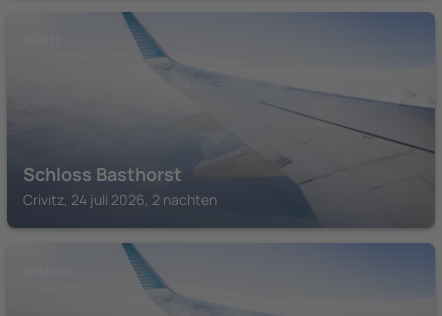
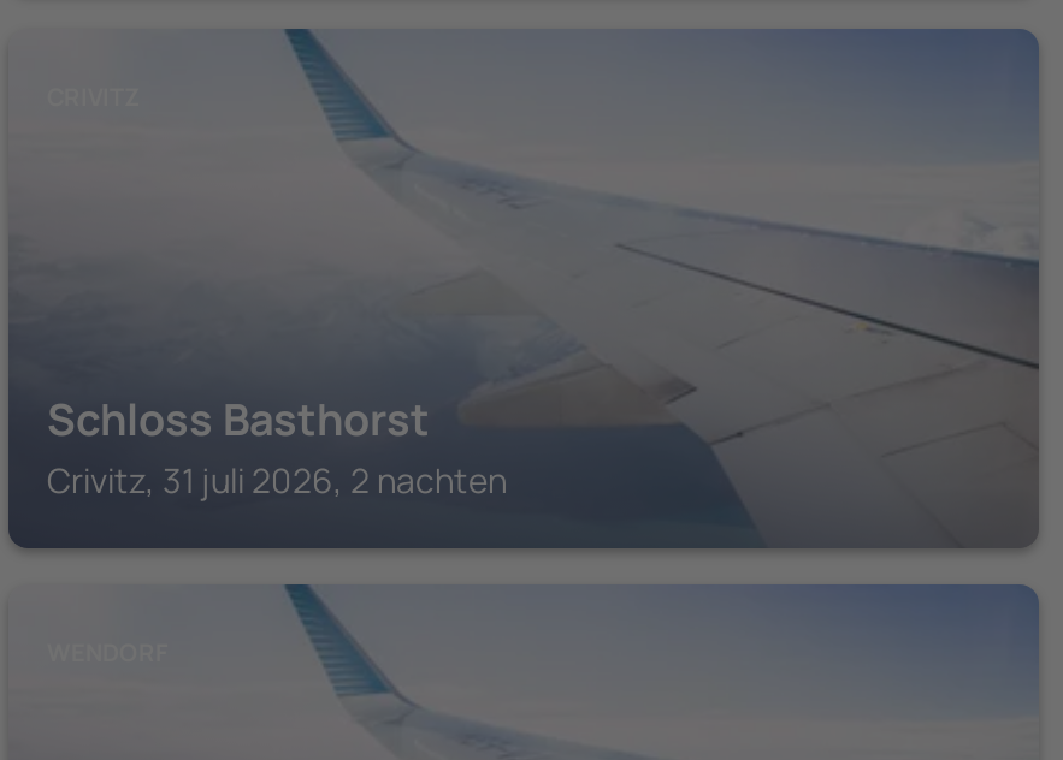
- Crivitz, 24 juli 2026, 2 nachten
+ Crivitz, 31 juli 2026, 2 nachten
